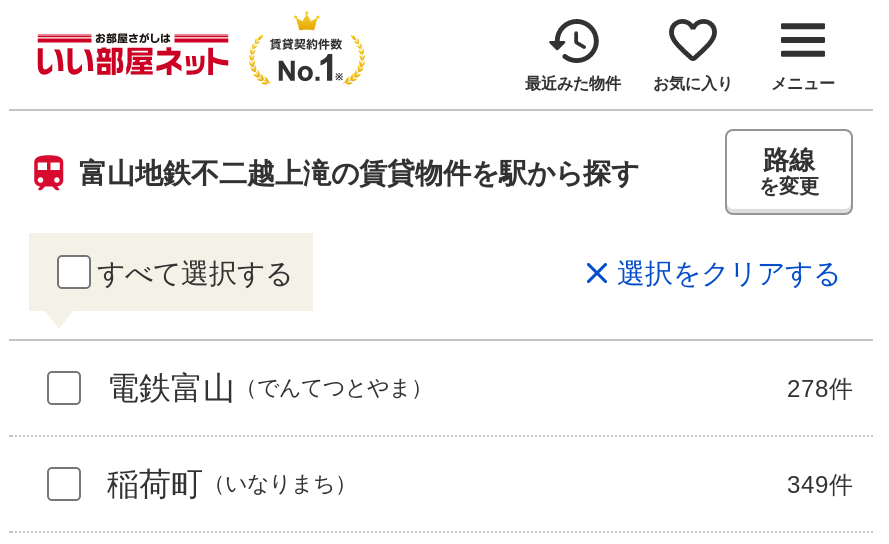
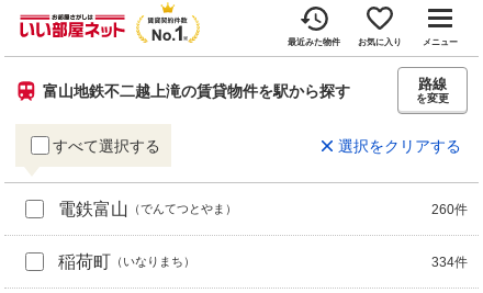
- 278件
+ 260件

- 349件
+ 334件
